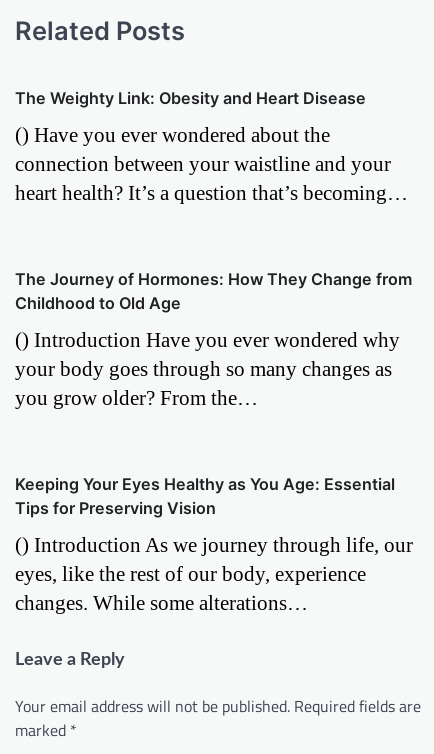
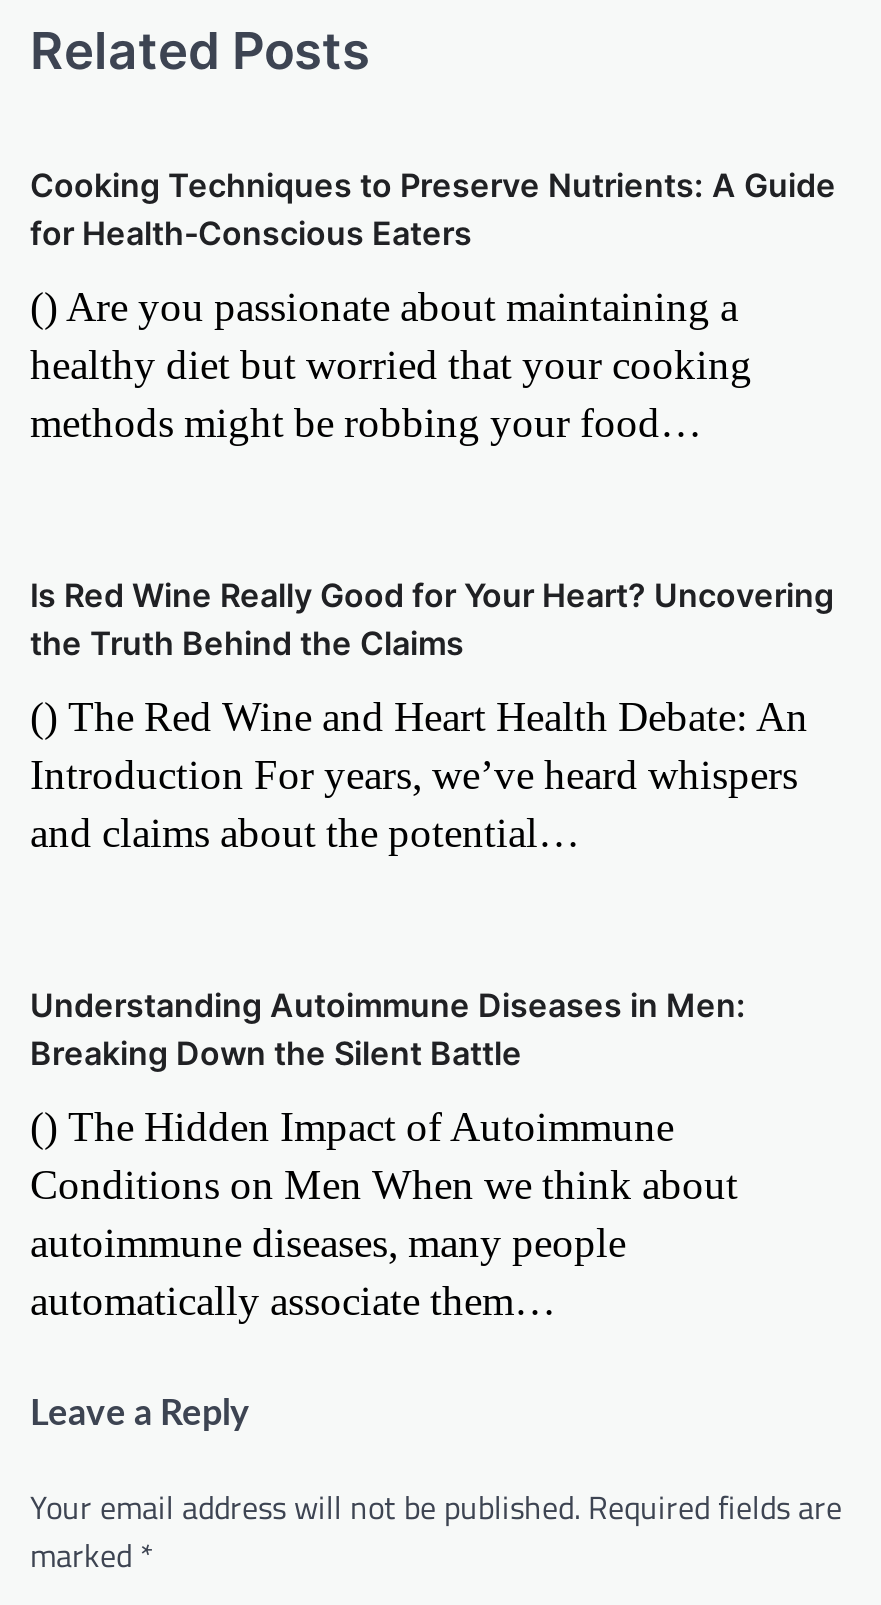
- The Weighty Link: Obesity and Heart Disease
+ Cooking Techniques to Preserve Nutrients: A Guide
+ for Health-Conscious Eaters

- () Have you ever wondered about the
- connection between your waistline and your
- heart health? It’s a question that’s becoming…
+ () Are you passionate about maintaining a
+ healthy diet but worried that your cooking
+ methods might be robbing your food…

- The Journey of Hormones: How They Change from
- Childhood to Old Age
+ Is Red Wine Really Good for Your Heart? Uncovering
+ the Truth Behind the Claims

- () Introduction Have you ever wondered why
- your body goes through so many changes as
- you grow older? From the…
+ () The Red Wine and Heart Health Debate: An
+ Introduction For years, we’ve heard whispers
+ and claims about the potential…

- Keeping Your Eyes Healthy as You Age: Essential
- Tips for Preserving Vision
+ Understanding Autoimmune Diseases in Men:
+ Breaking Down the Silent Battle

- () Introduction As we journey through life, our
- eyes, like the rest of our body, experience
- changes. While some alterations…
+ () The Hidden Impact of Autoimmune
+ Conditions on Men When we think about
+ autoimmune diseases, many people
+ automatically associate them…
